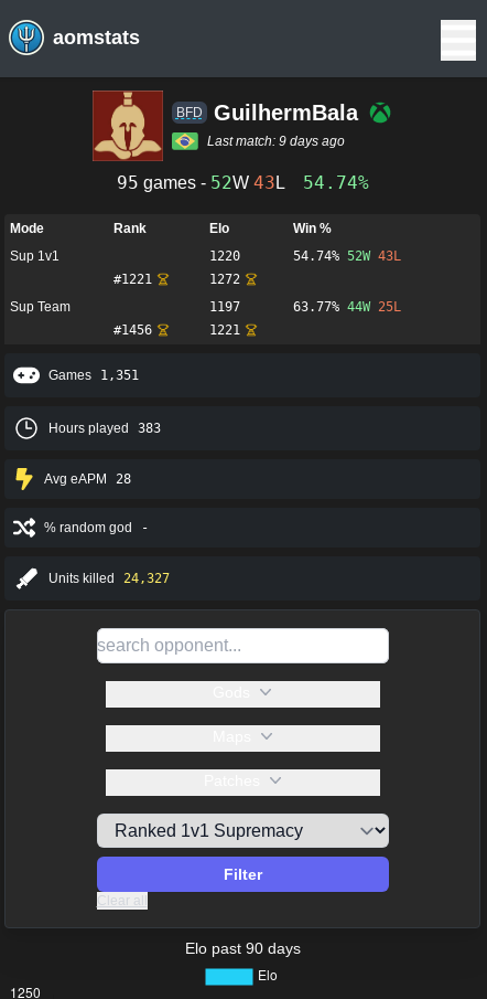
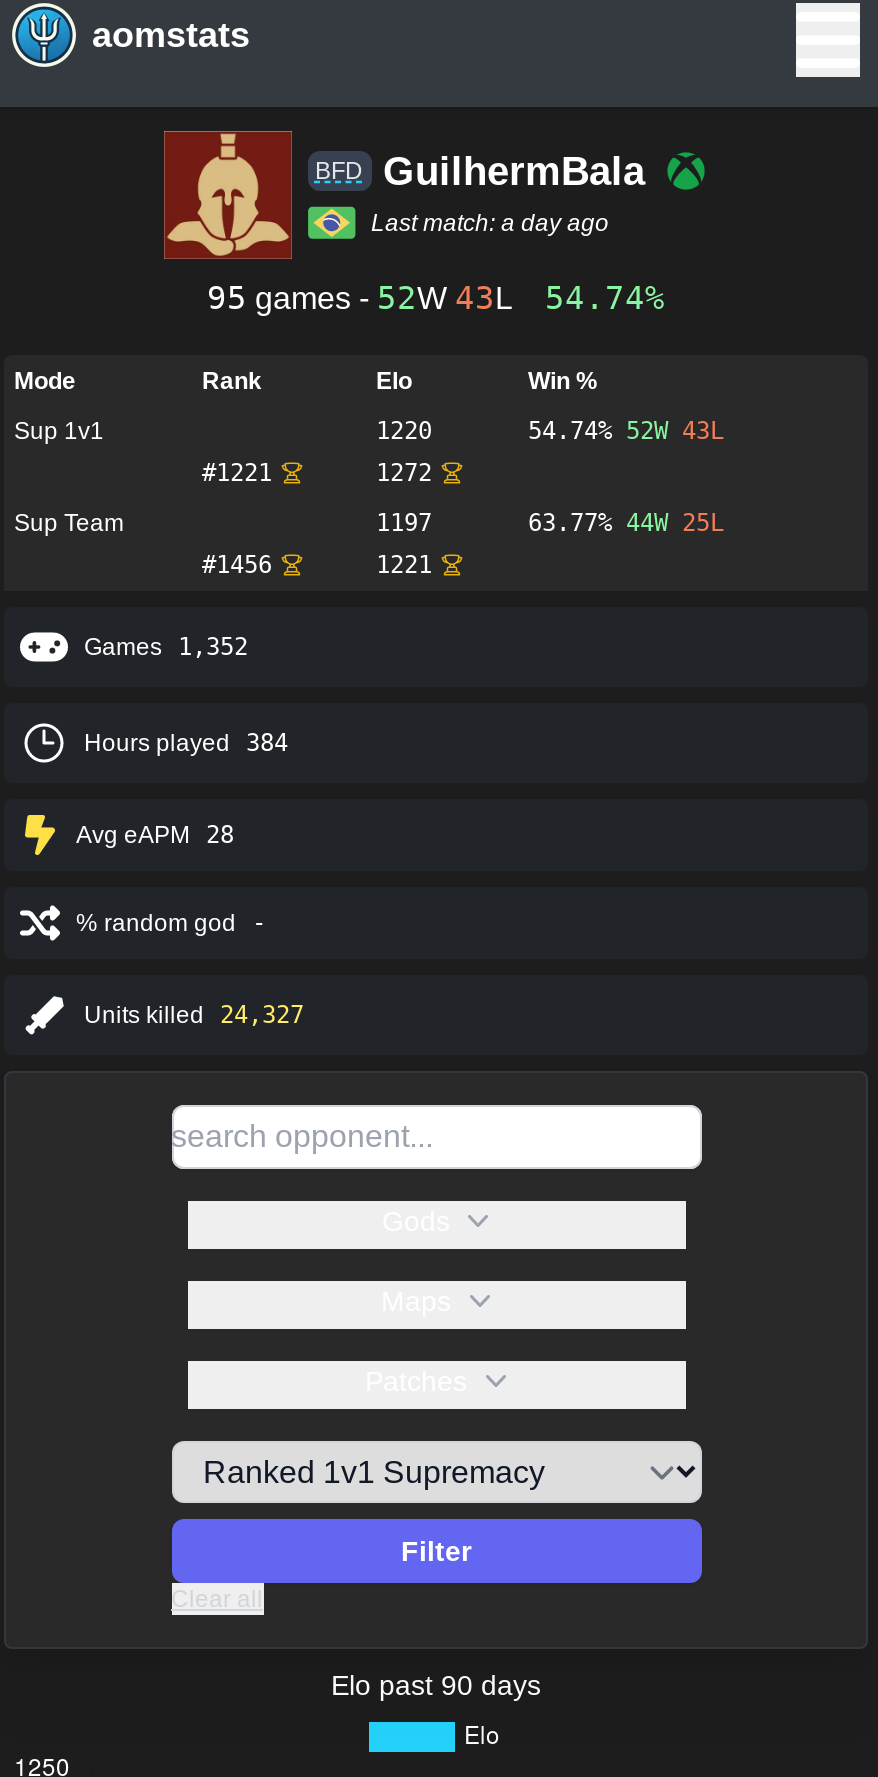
- Last match: 9 days ago
+ Last match: a day ago

- Games 1,351
+ Games 1,352

- Hours played 383
+ Hours played 384
